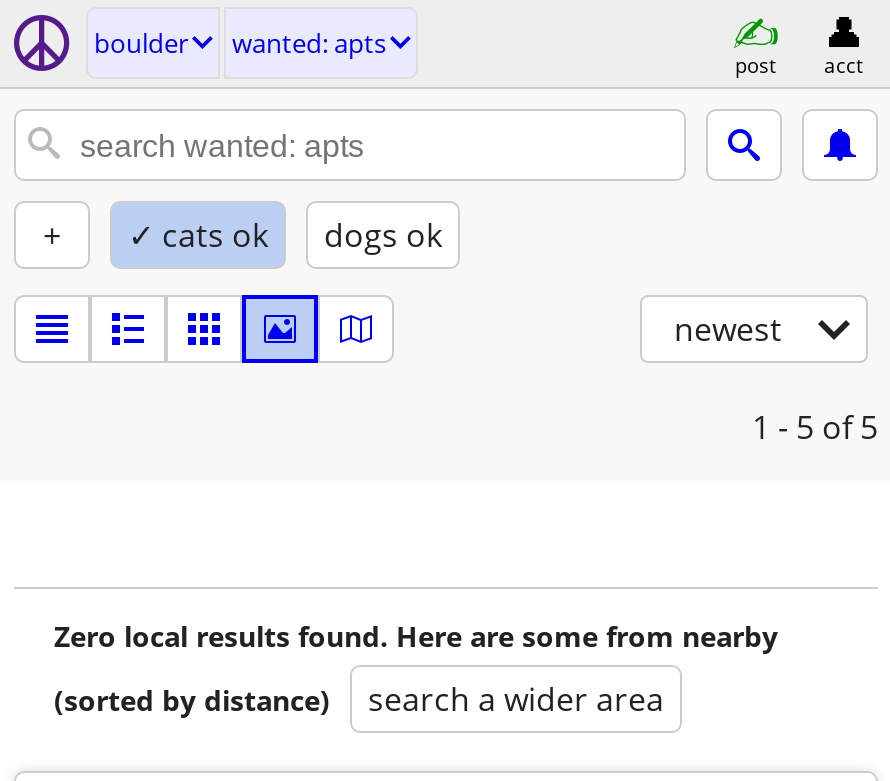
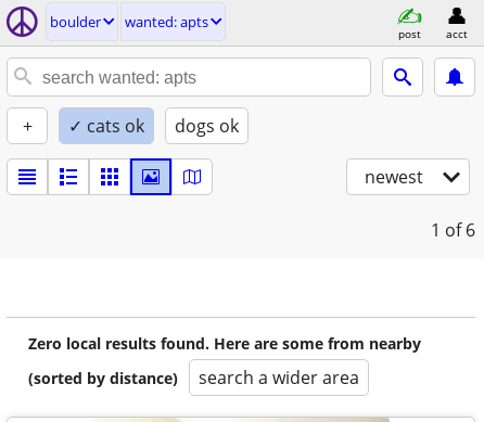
- 1 - 5 of 5
+ 1 of 6
